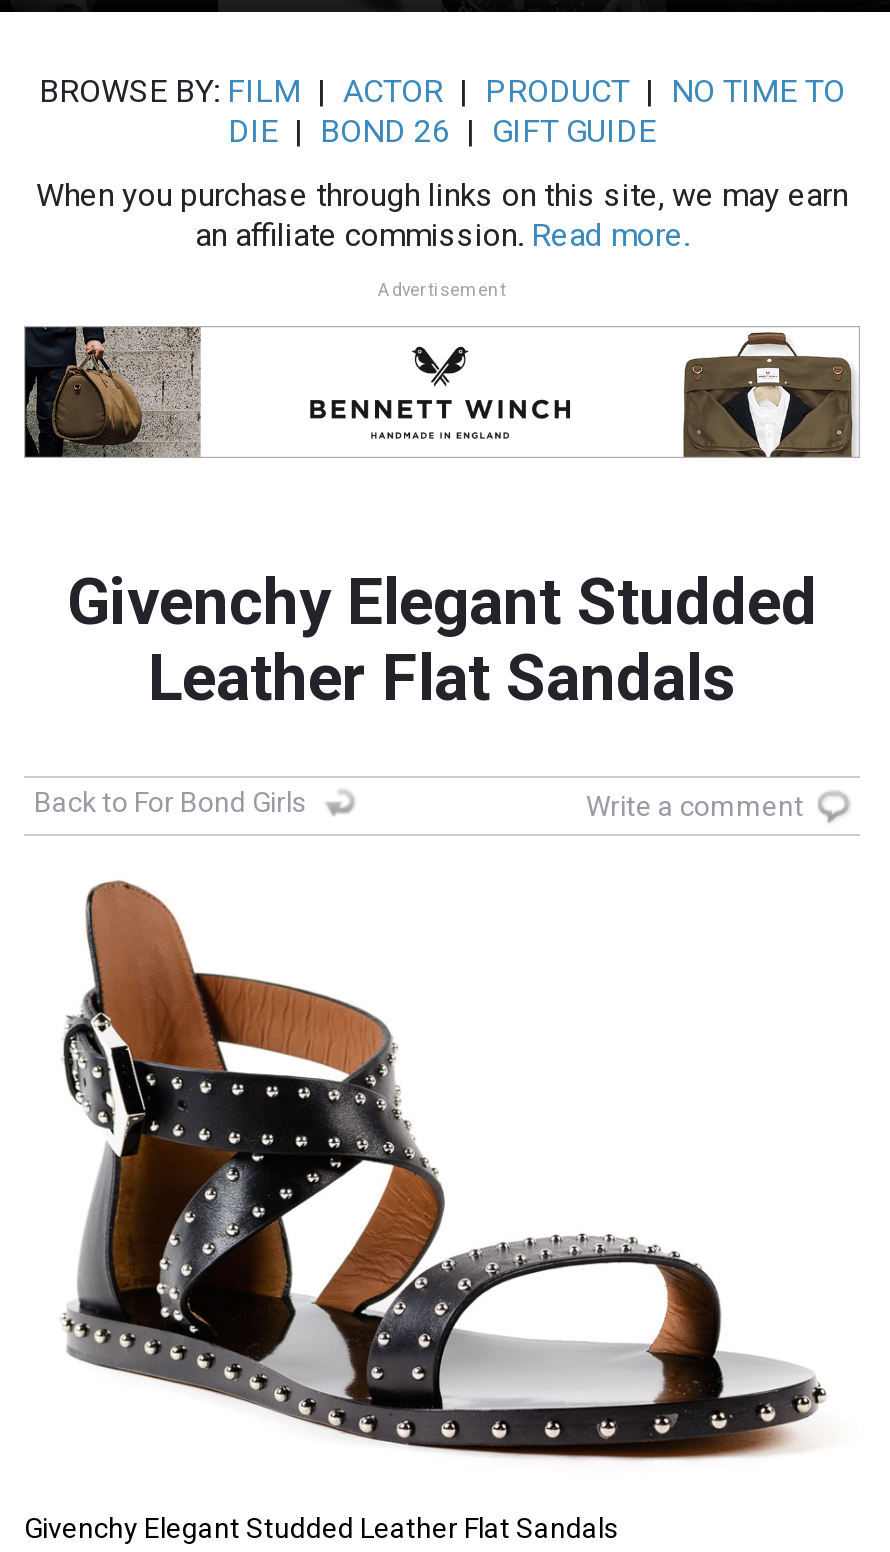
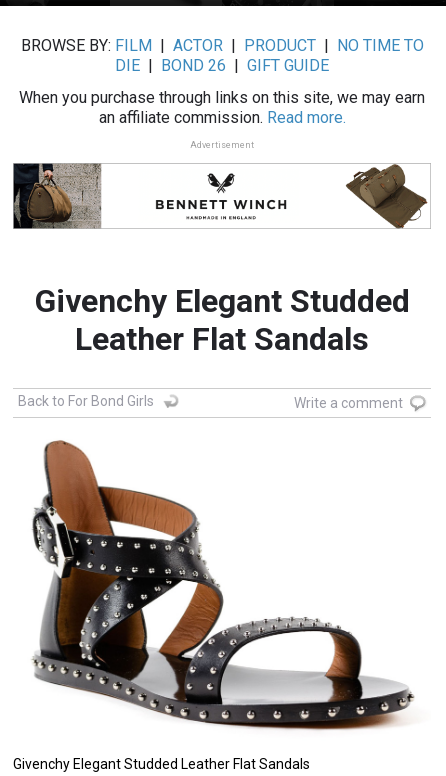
- [image]
+ [image]
